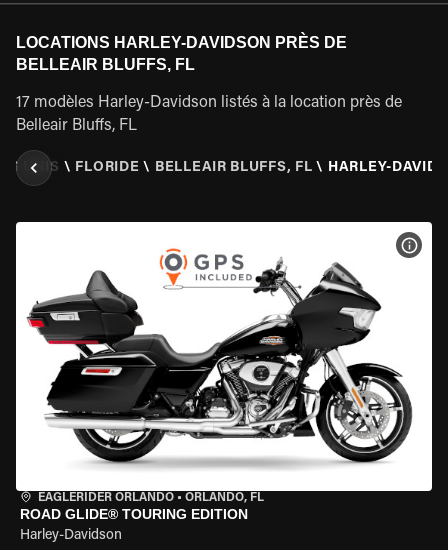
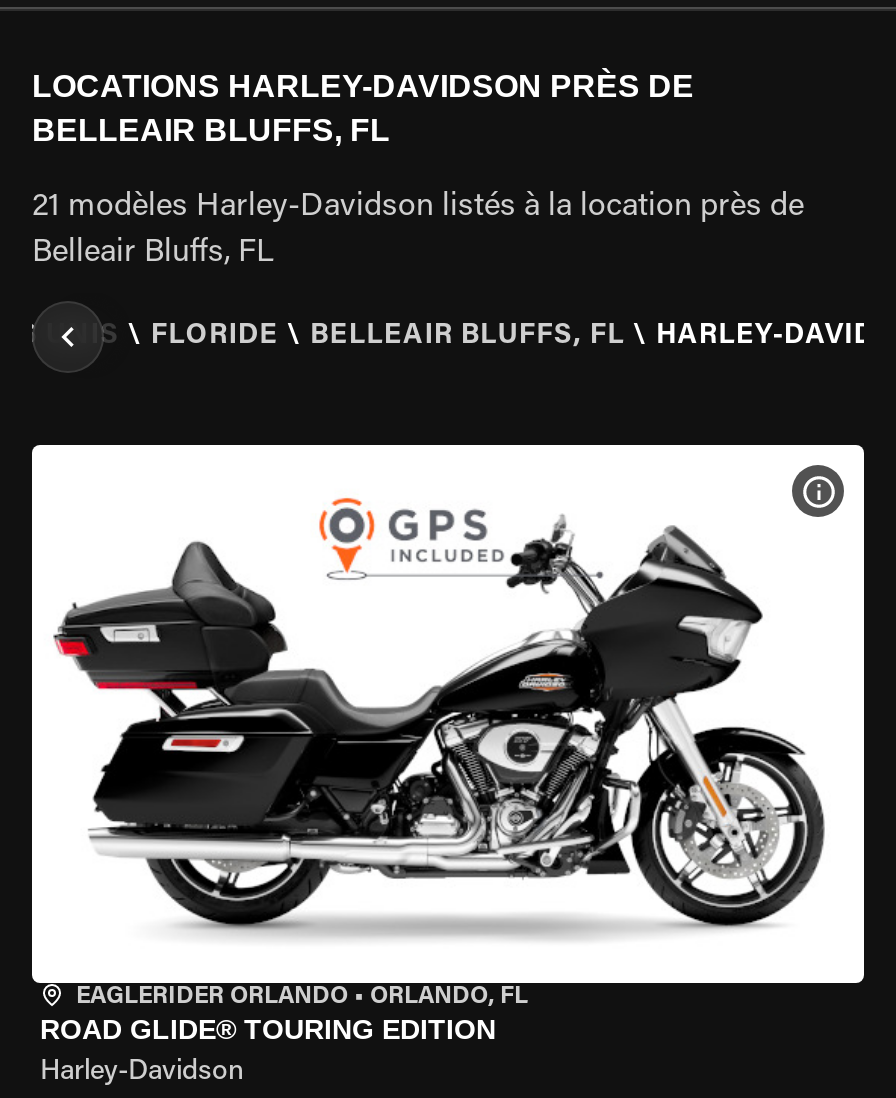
- 17 modèles Harley-Davidson listés à la location près de
+ 21 modèles Harley-Davidson listés à la location près de
